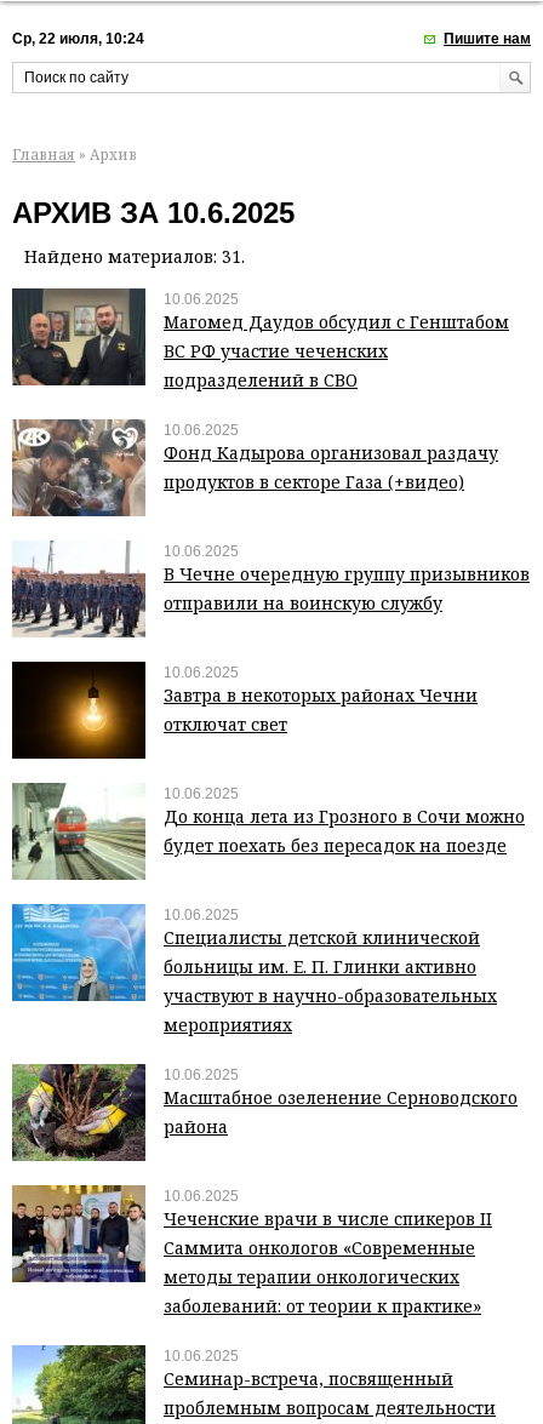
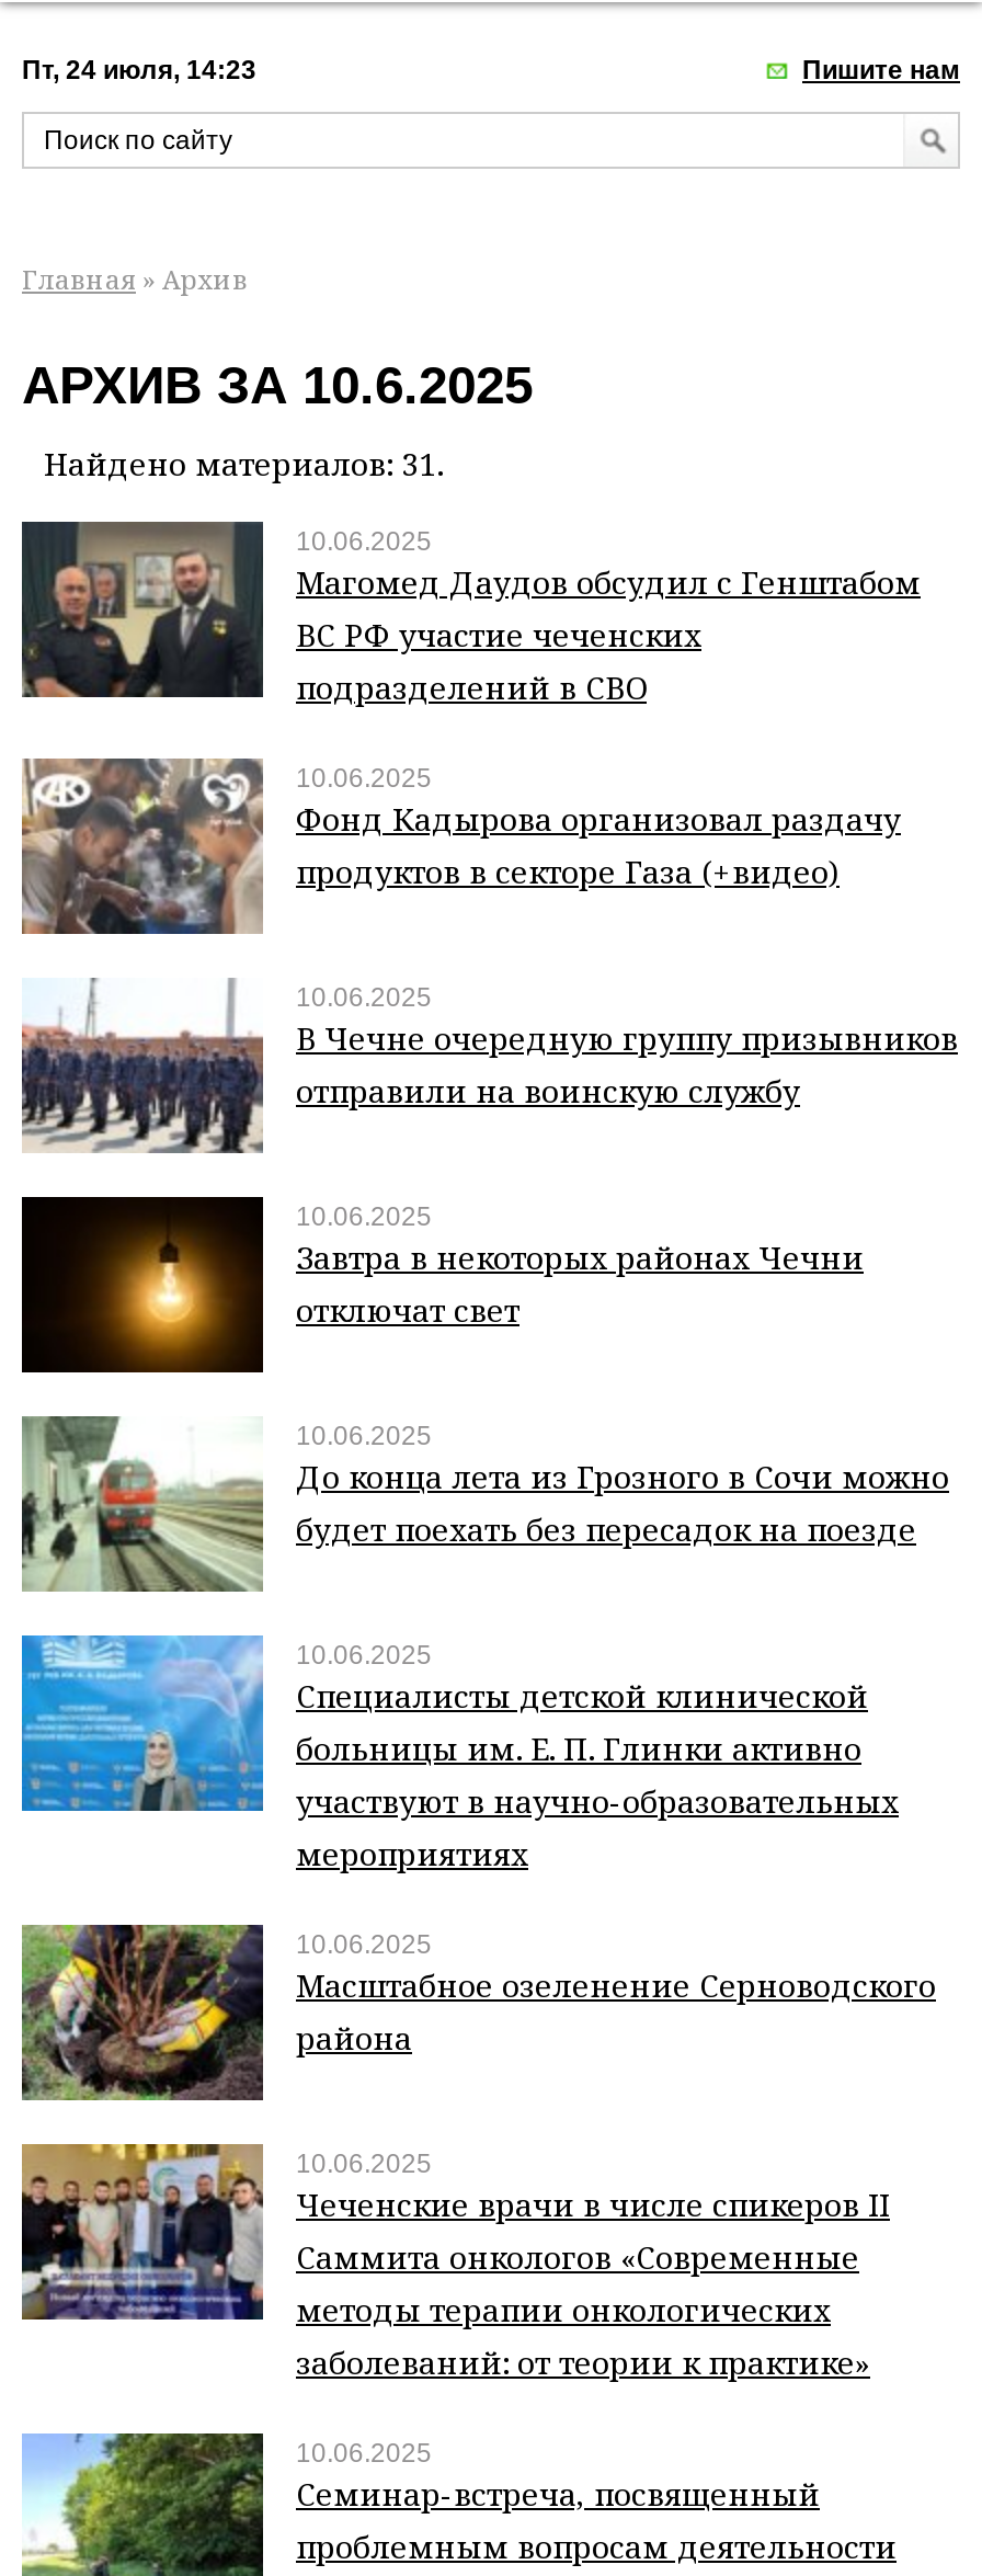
- Ср, 22 июля, 10:24
+ Пт, 24 июля, 14:23
